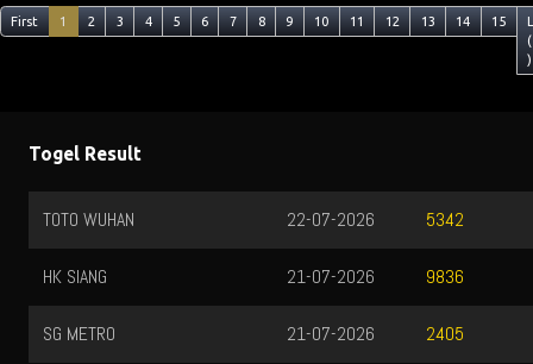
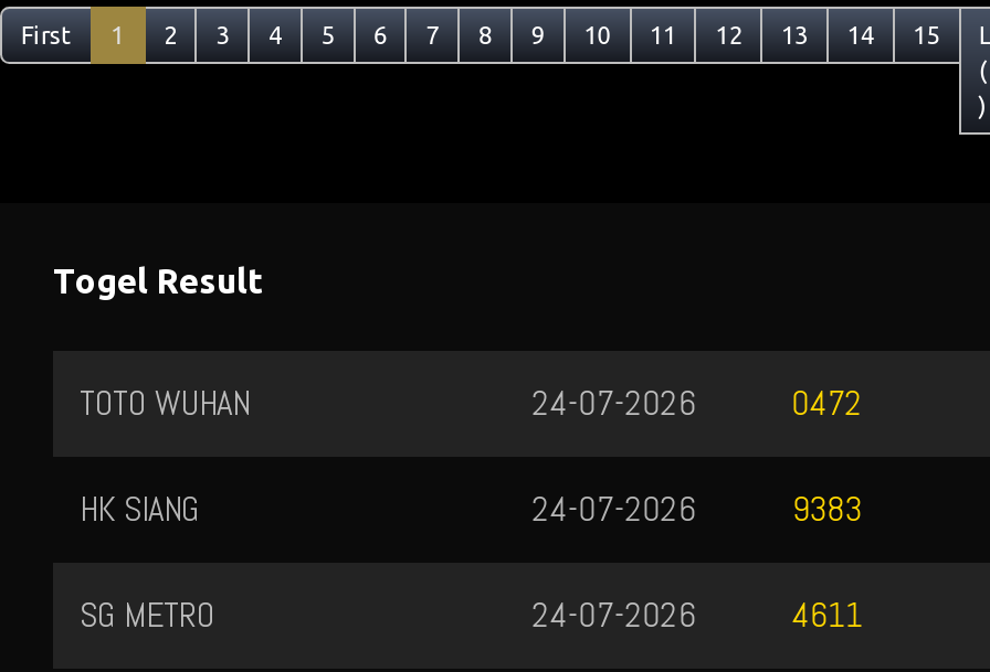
- 22-07-2026
+ 24-07-2026

- 5342
+ 0472

- 21-07-2026
+ 24-07-2026

- 9836
+ 9383

- 21-07-2026
+ 24-07-2026

- 2405
+ 4611
